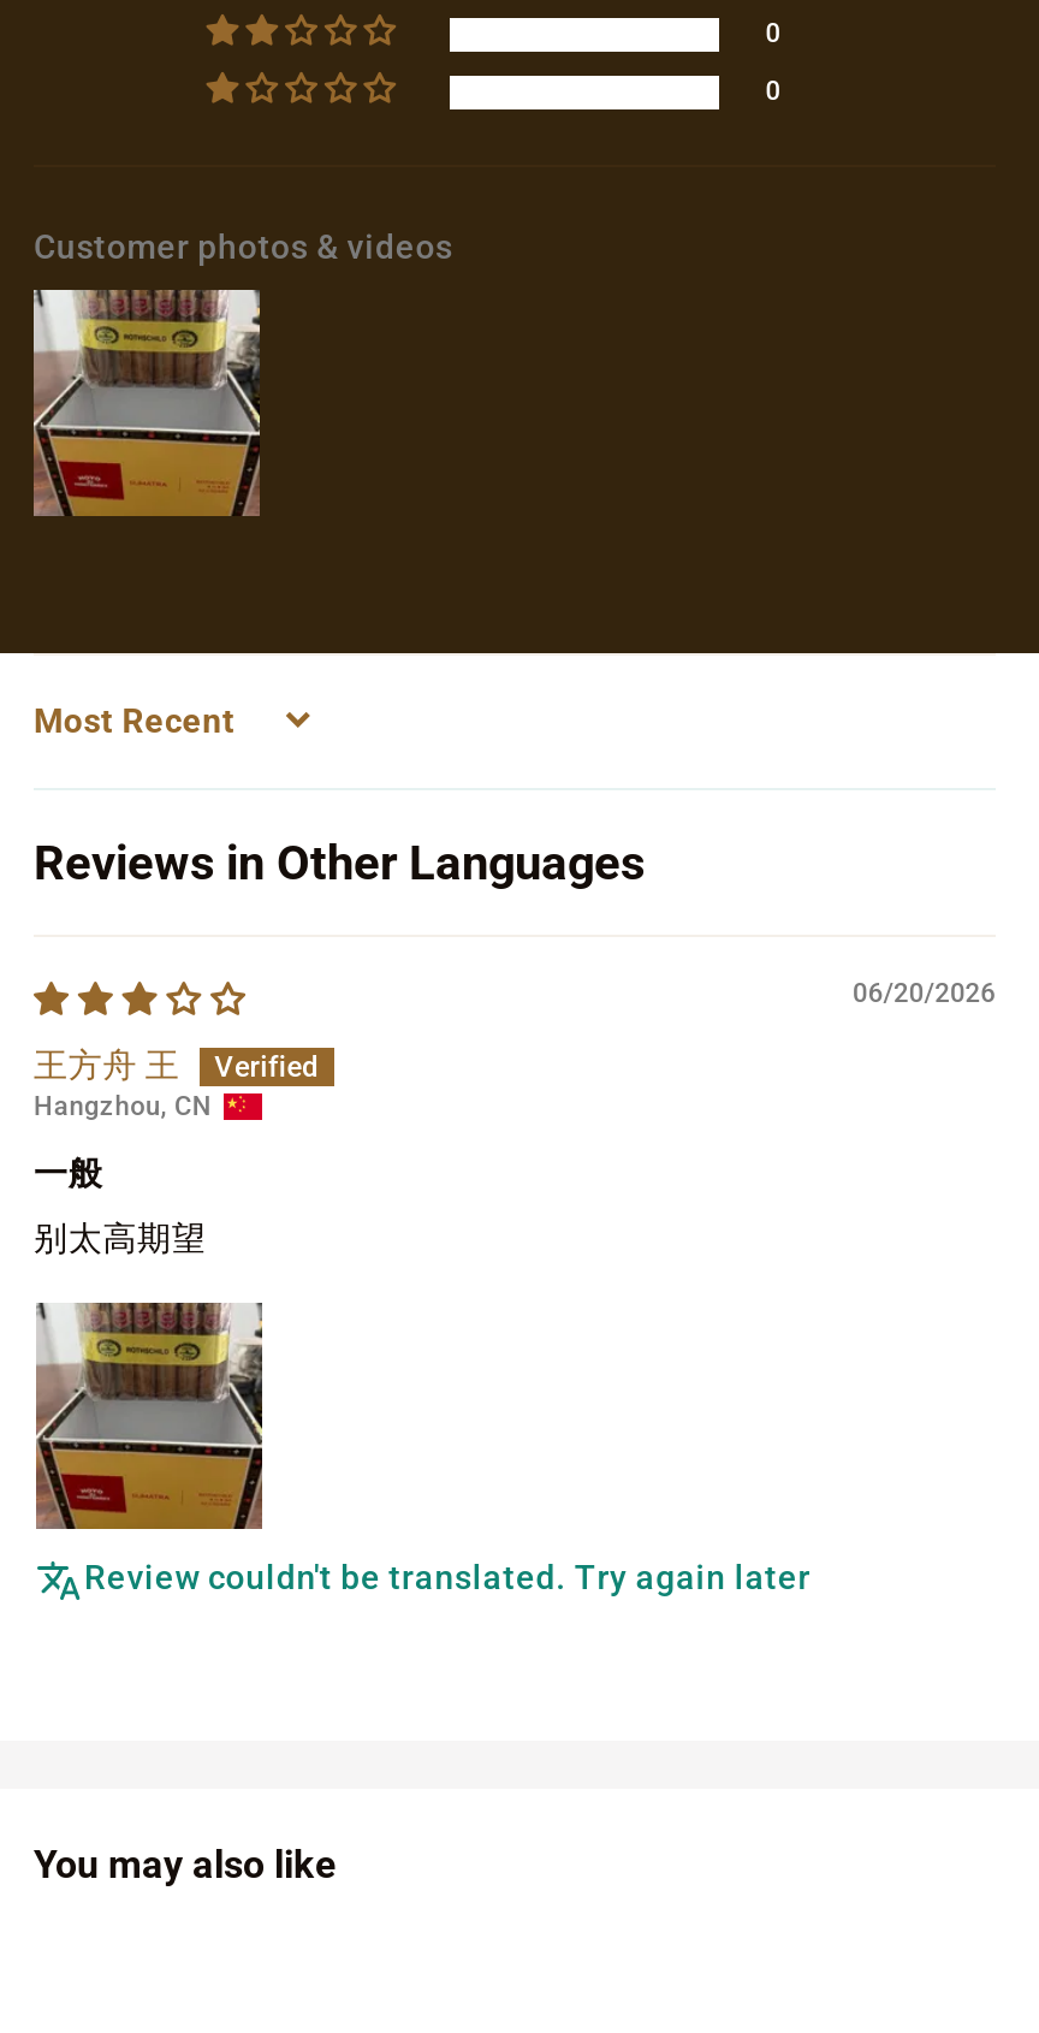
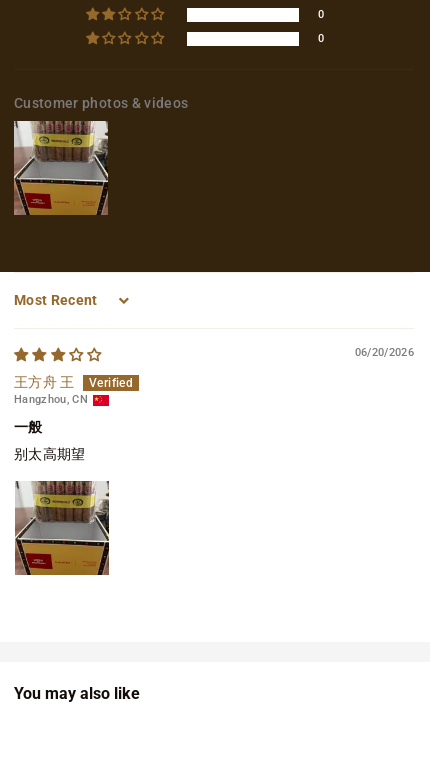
- Reviews in Other Languages

- Review couldn't be translated. Try again later
